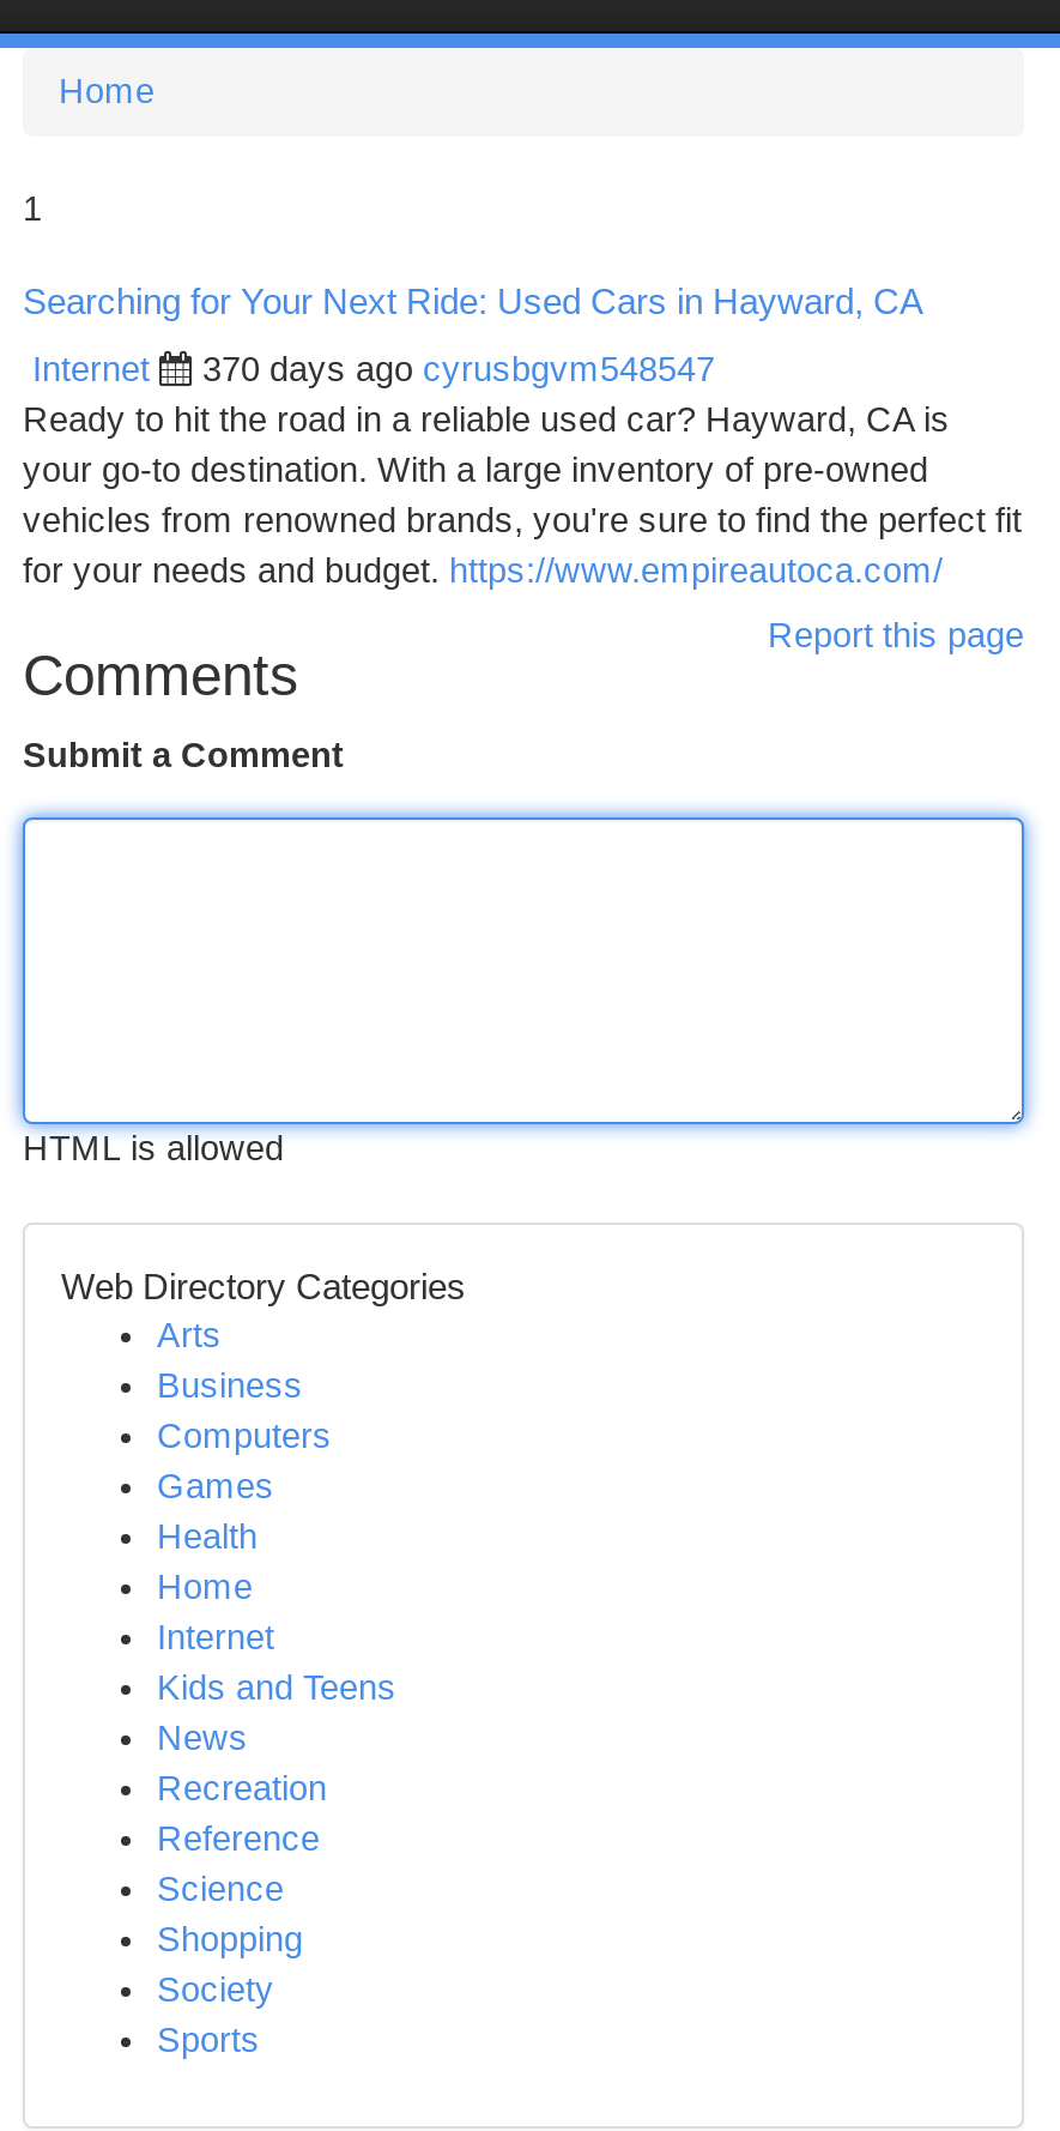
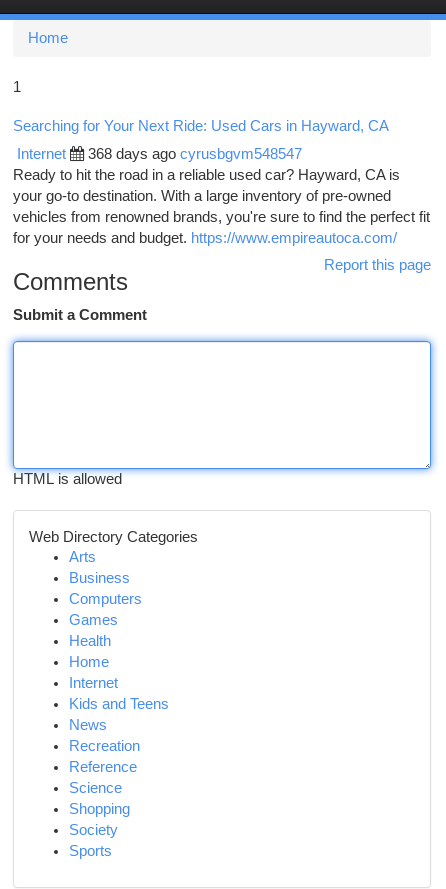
- 370 days ago cyrusbgvm548547
+ 368 days ago cyrusbgvm548547
